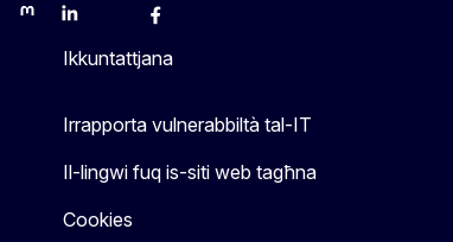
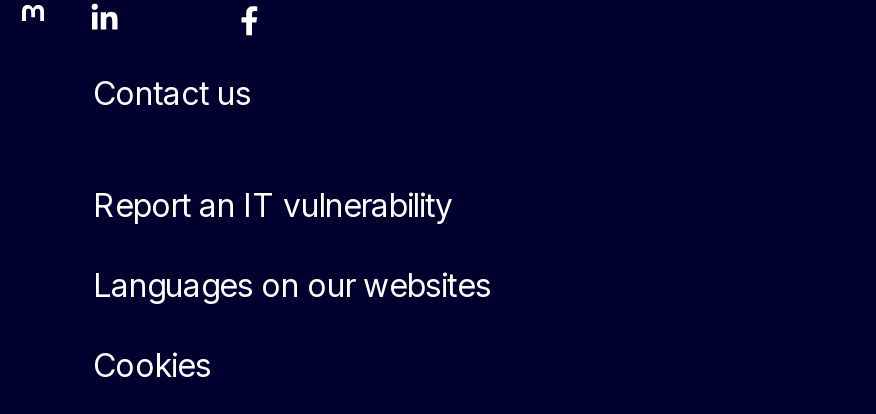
- Ikkuntattjana
+ Contact us

- Irrapporta vulnerabbiltà tal-IT
+ Report an IT vulnerability

- Il-lingwi fuq is-siti web tagħna
+ Languages on our websites
